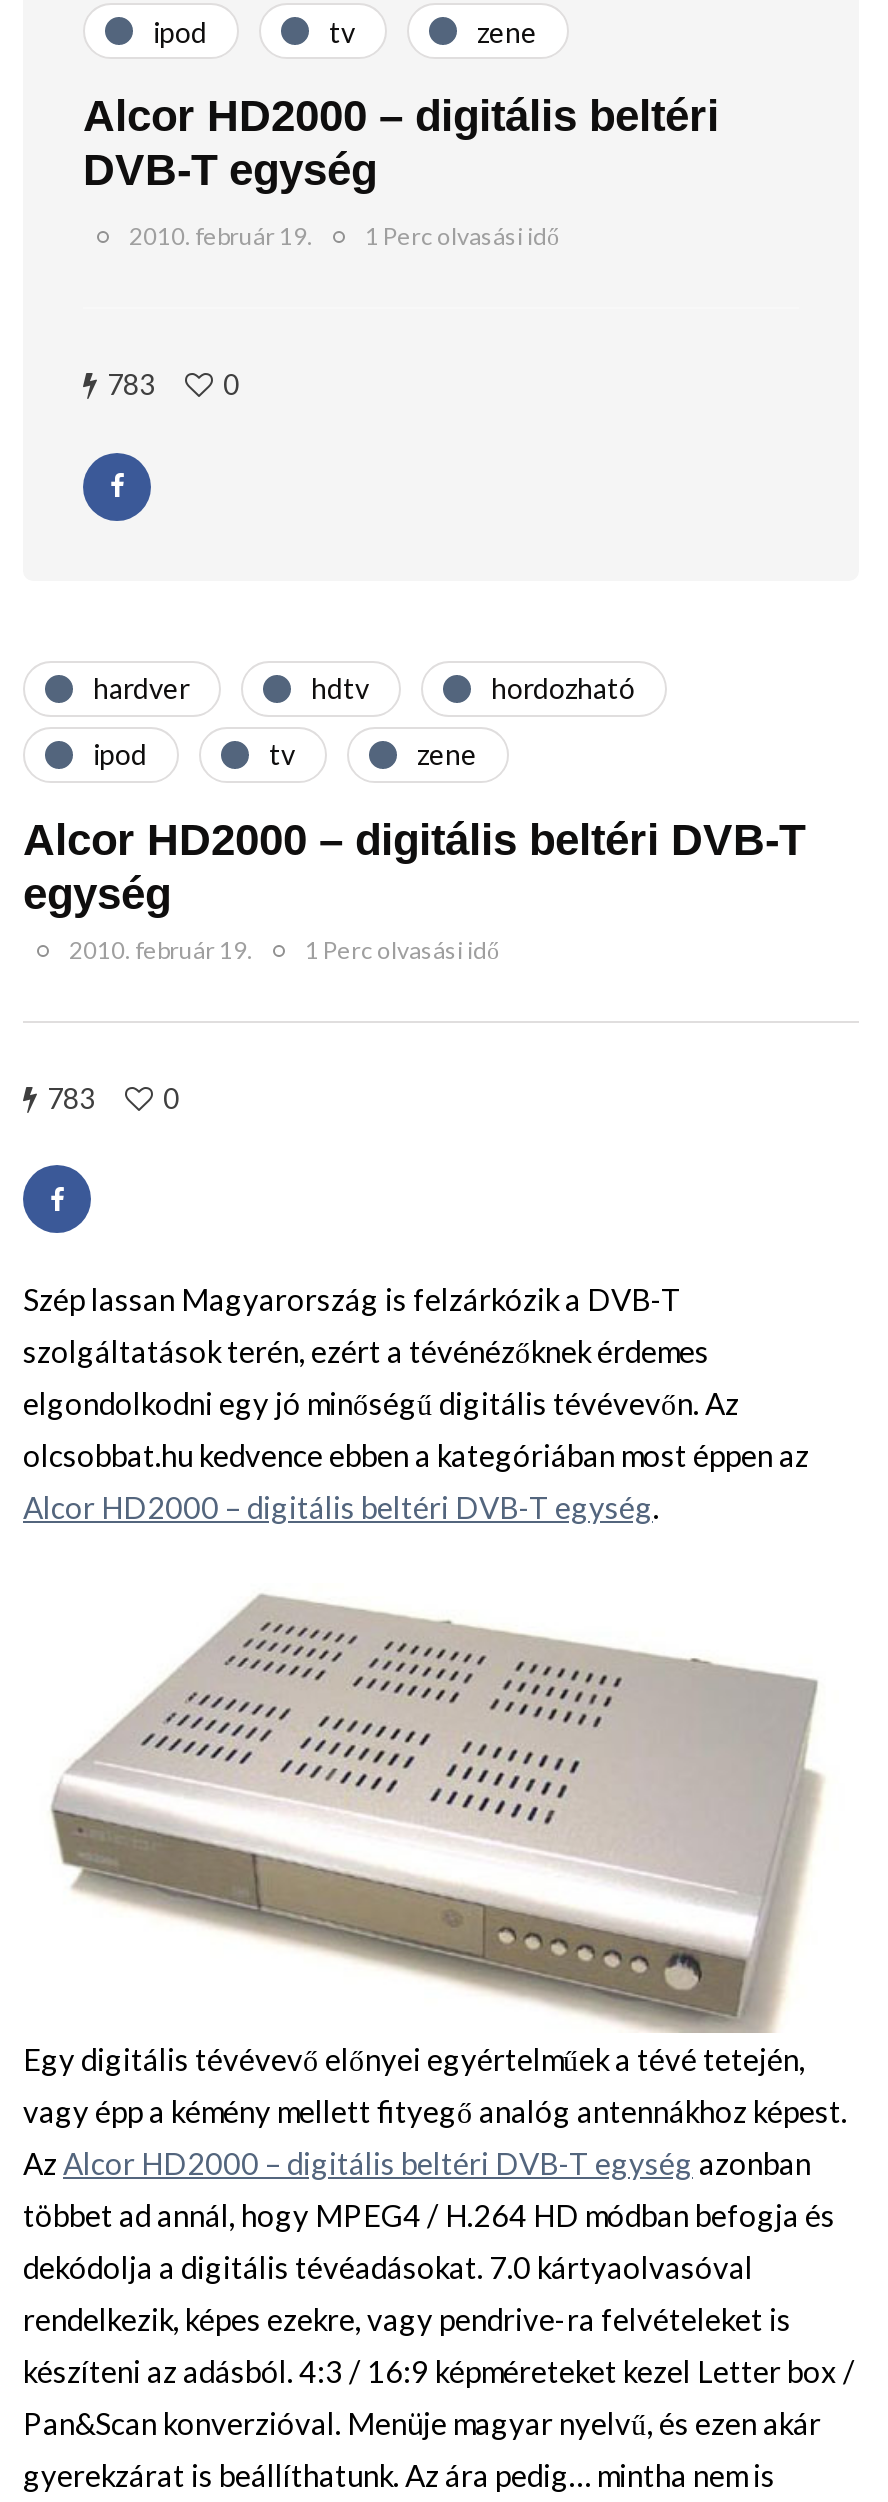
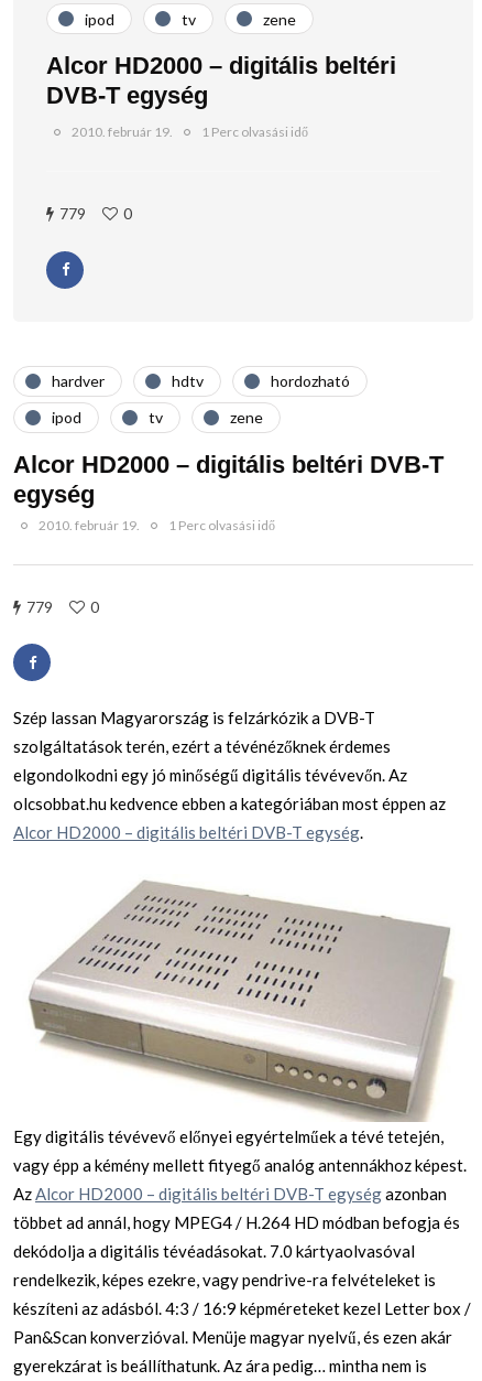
- 783 0
+ 779 0

- 783 0
+ 779 0
